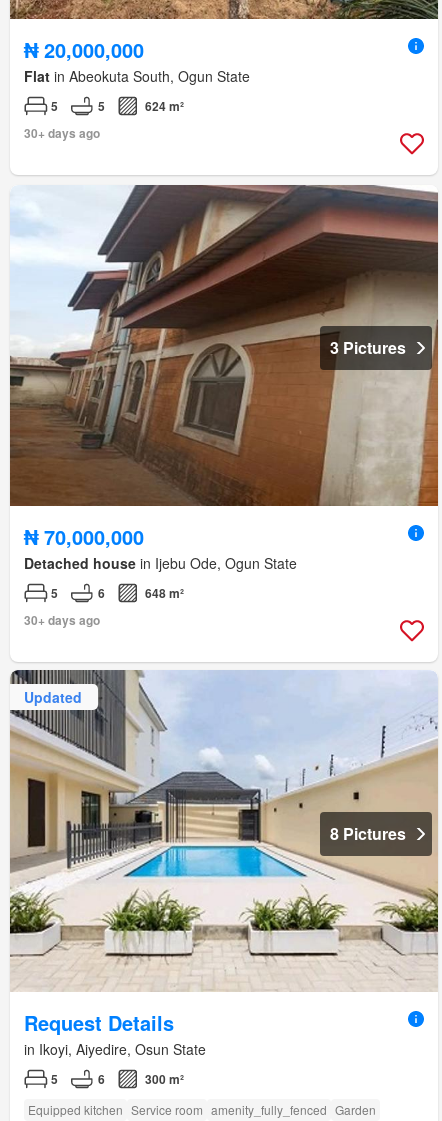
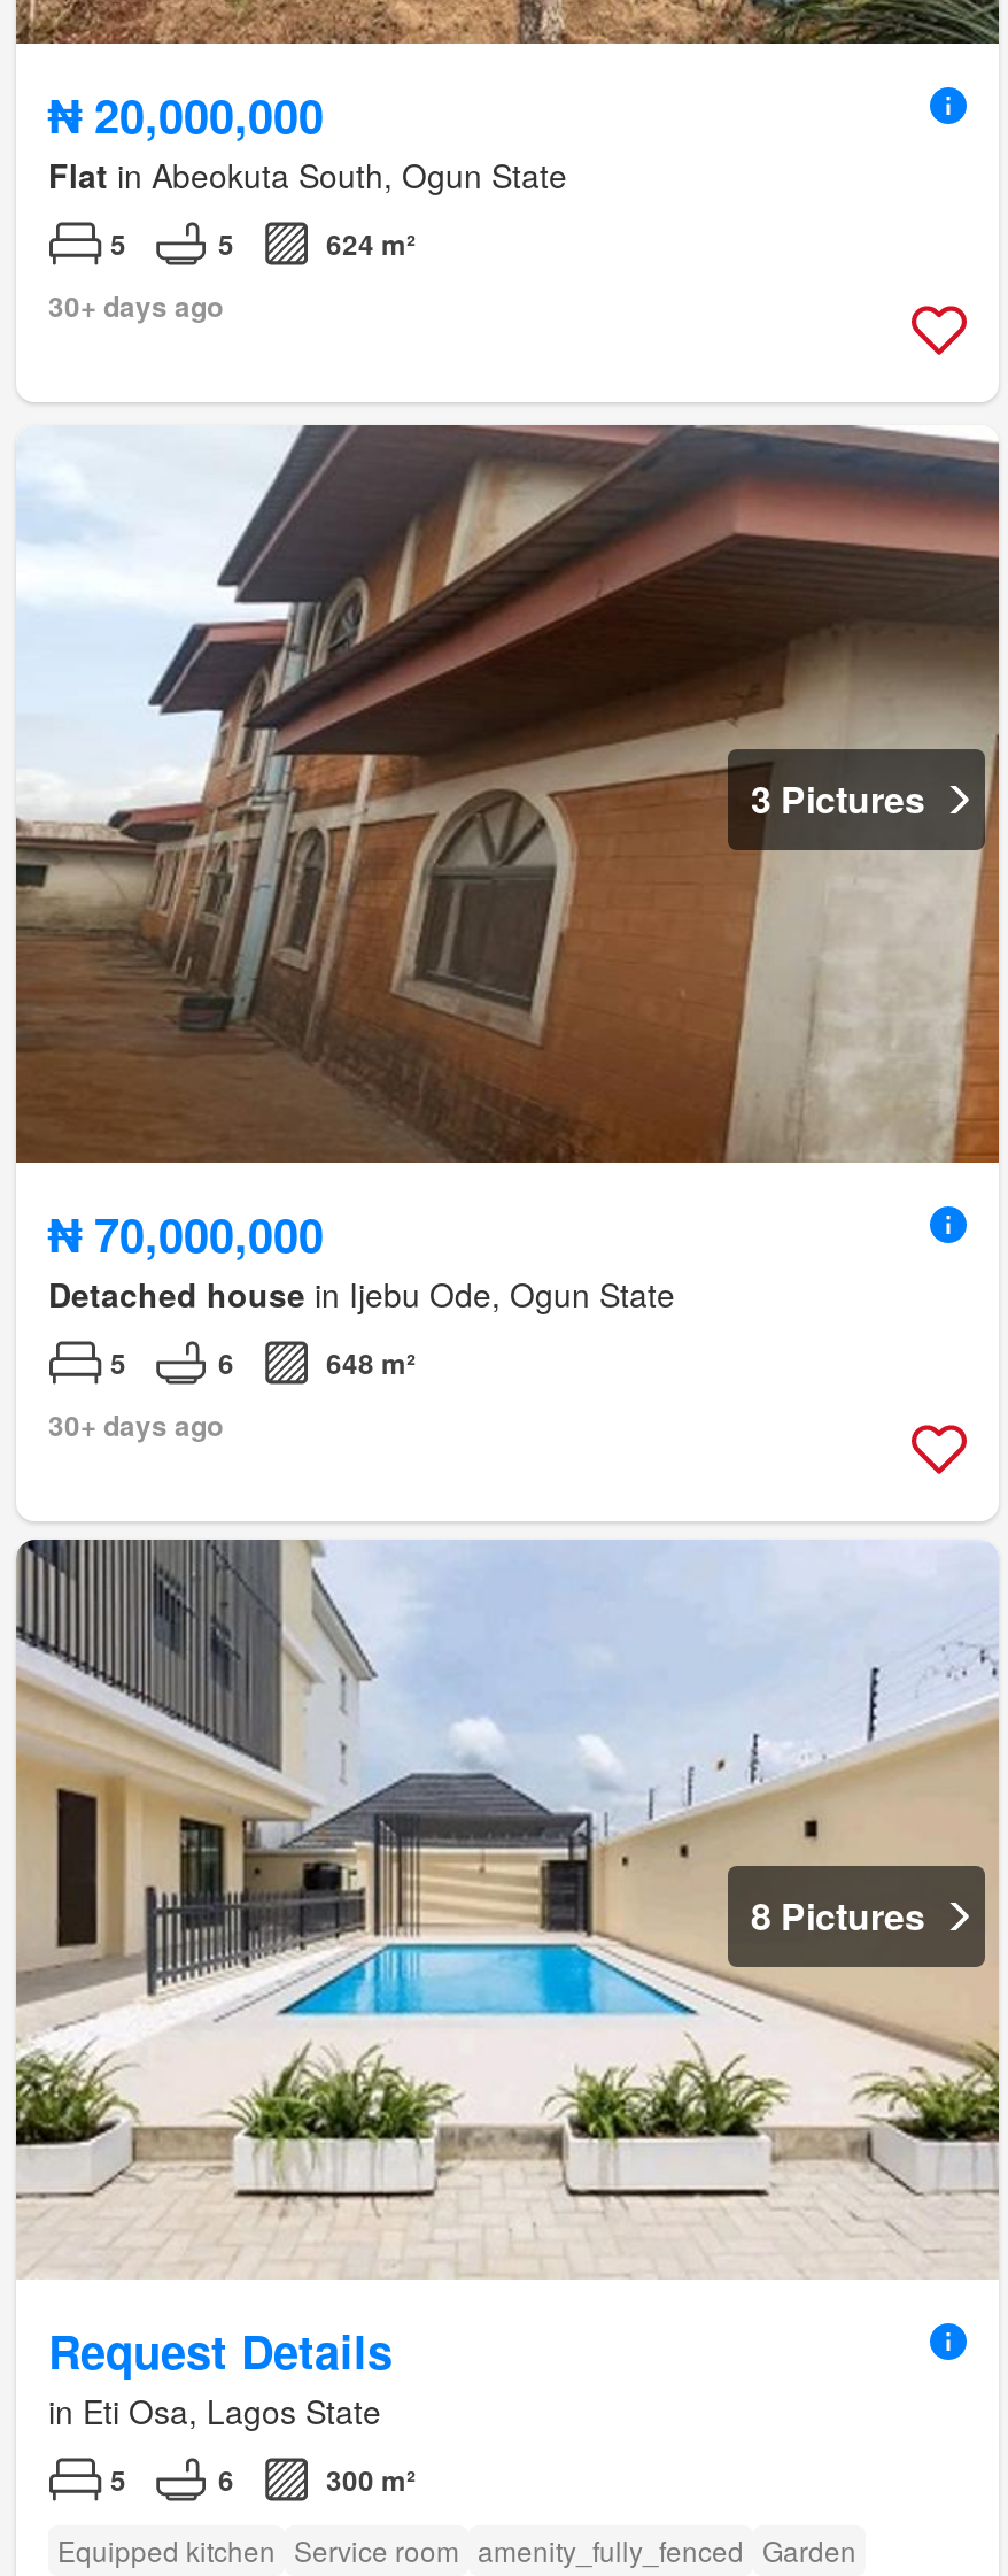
- Updated

- in Ikoyi, Aiyedire, Osun State
+ in Eti Osa, Lagos State
